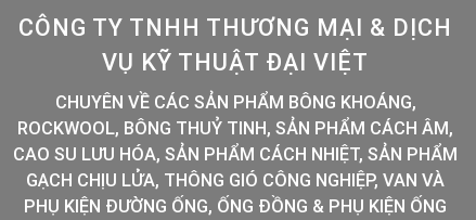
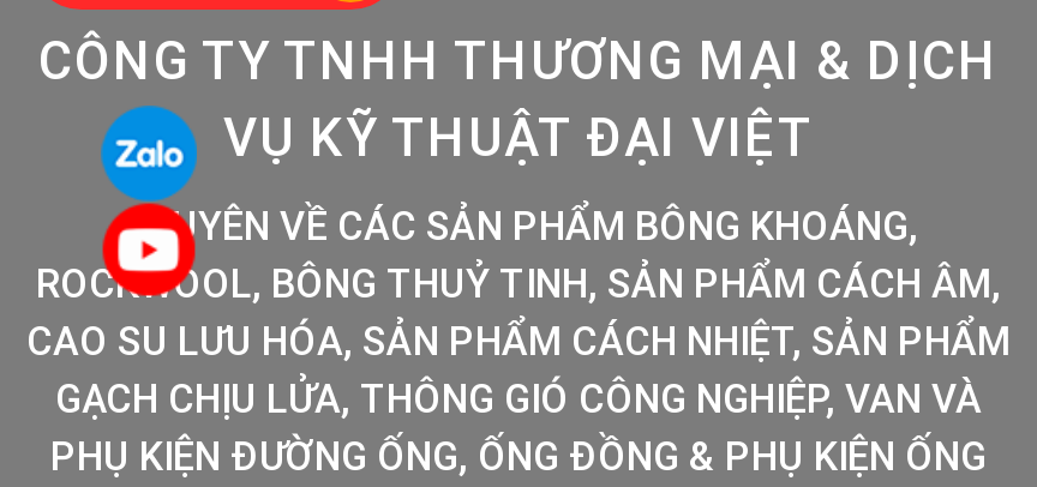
+ [image]
